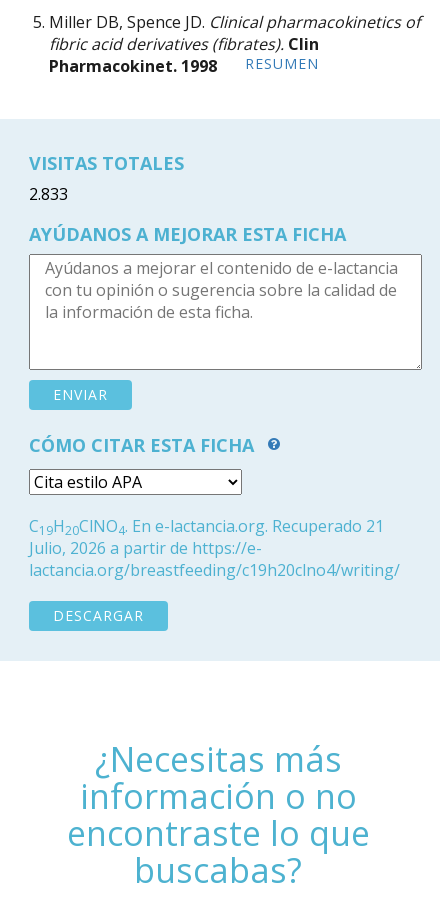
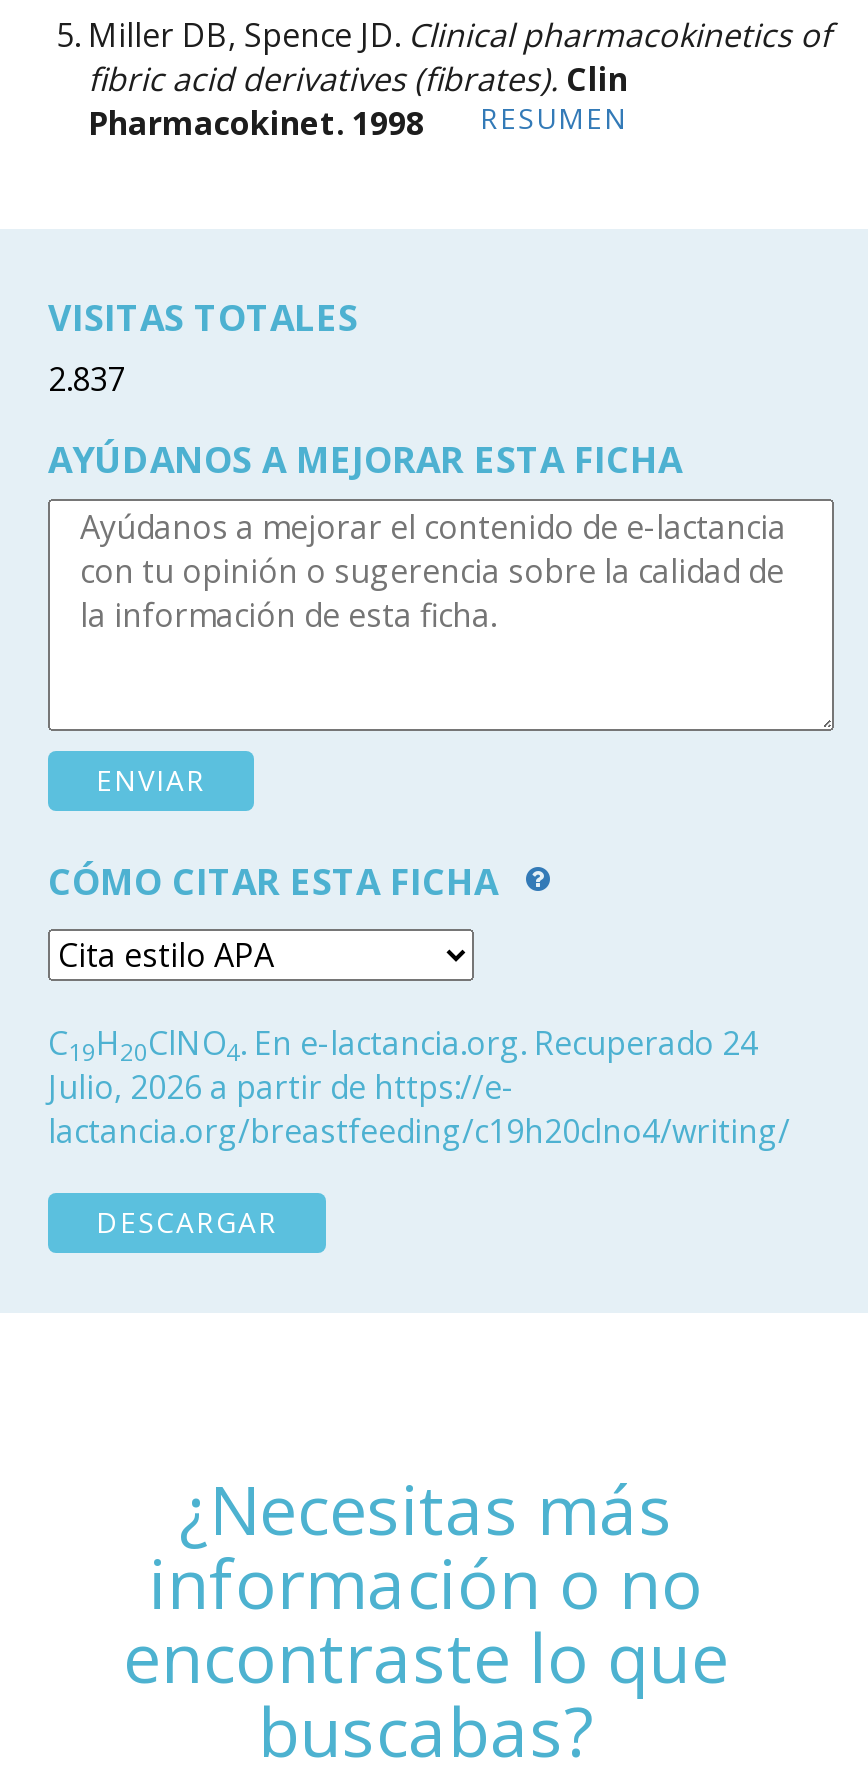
- 2.833
+ 2.837

- C19H20ClNO4. En e-lactancia.org. Recuperado 21
+ C19H20ClNO4. En e-lactancia.org. Recuperado 24
